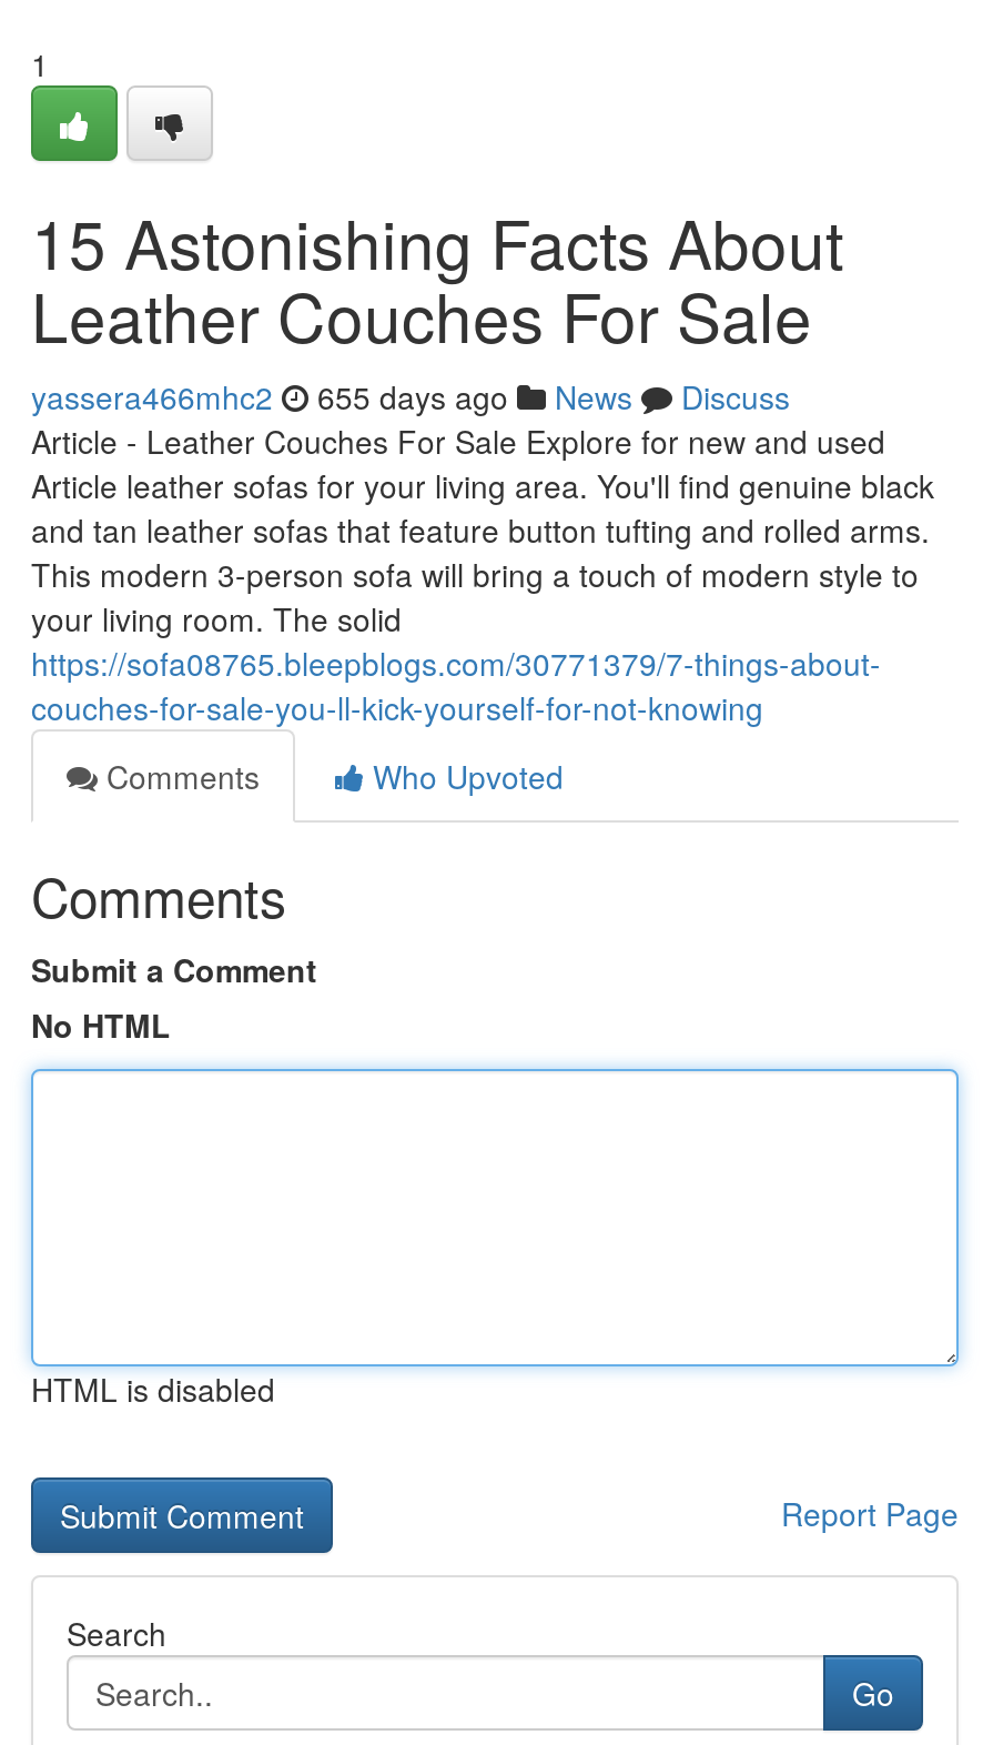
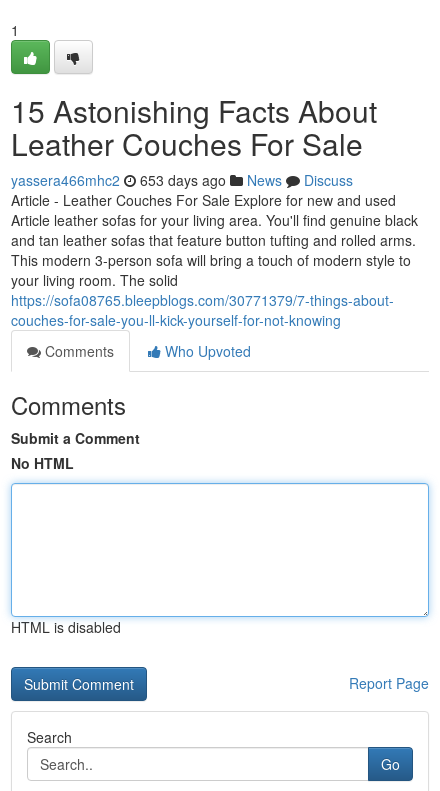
- yassera466mhc2 655 days ago News Discuss
+ yassera466mhc2 653 days ago News Discuss
